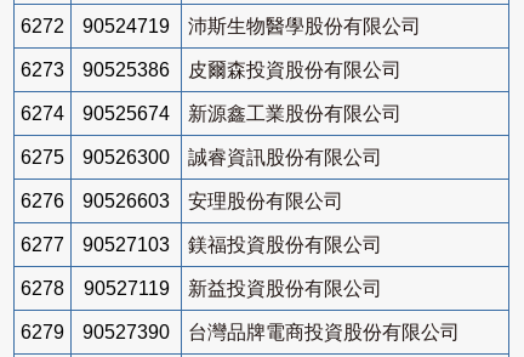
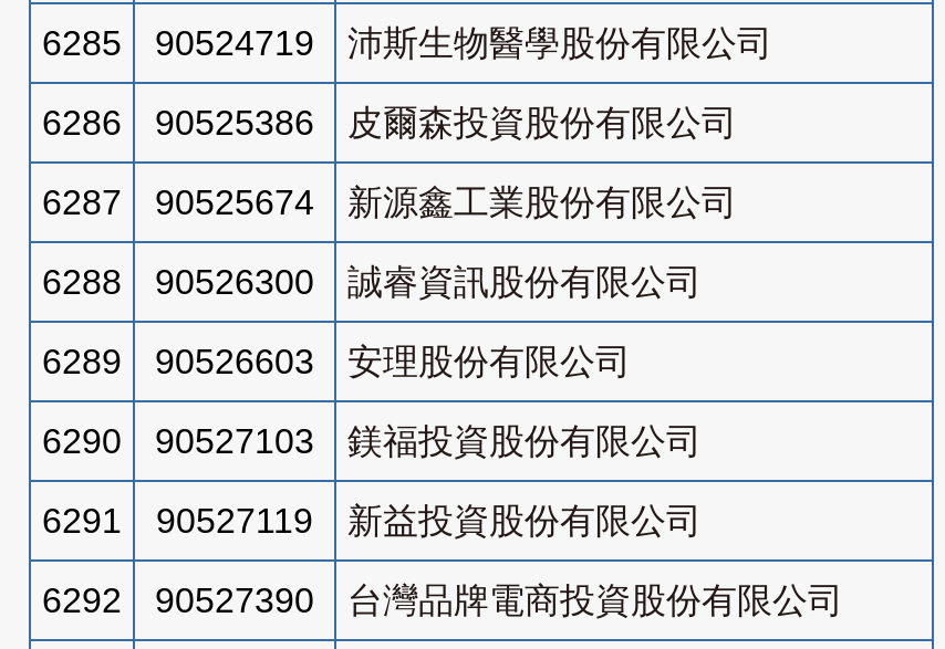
- 6272 90524719 沛斯生物醫學股份有限公司
+ 6285 90524719 沛斯生物醫學股份有限公司

- 6273 90525386 皮爾森投資股份有限公司
+ 6286 90525386 皮爾森投資股份有限公司

- 6274 90525674 新源鑫工業股份有限公司
+ 6287 90525674 新源鑫工業股份有限公司

- 6275 90526300 誠睿資訊股份有限公司
+ 6288 90526300 誠睿資訊股份有限公司

- 6276 90526603 安理股份有限公司
+ 6289 90526603 安理股份有限公司

- 6277 90527103 鎂福投資股份有限公司
+ 6290 90527103 鎂福投資股份有限公司

- 6278 90527119 新益投資股份有限公司
+ 6291 90527119 新益投資股份有限公司

- 6279 90527390 台灣品牌電商投資股份有限公司
+ 6292 90527390 台灣品牌電商投資股份有限公司
